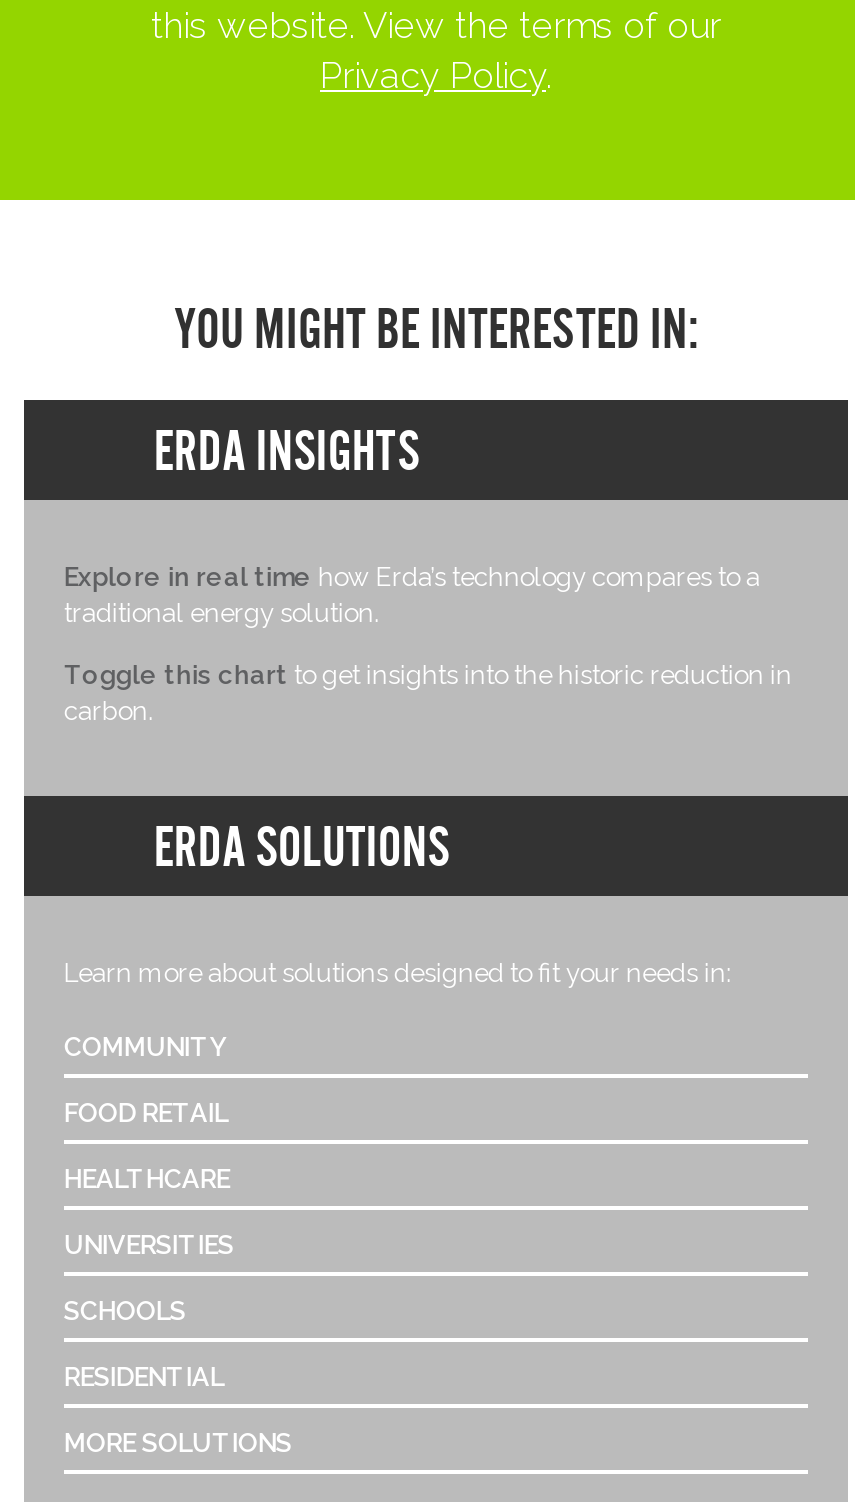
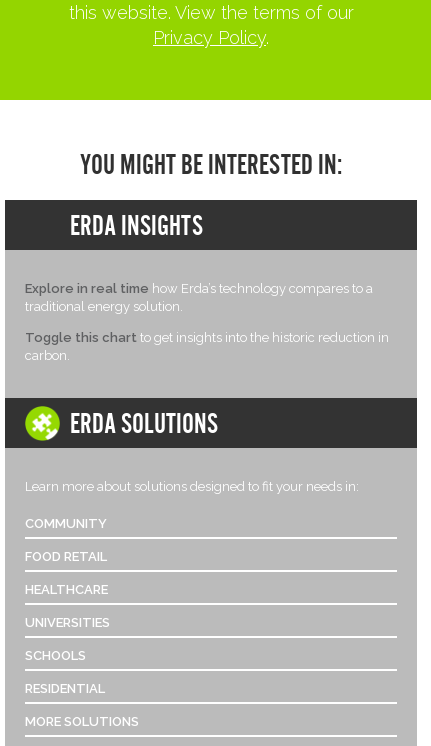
+ [image]
